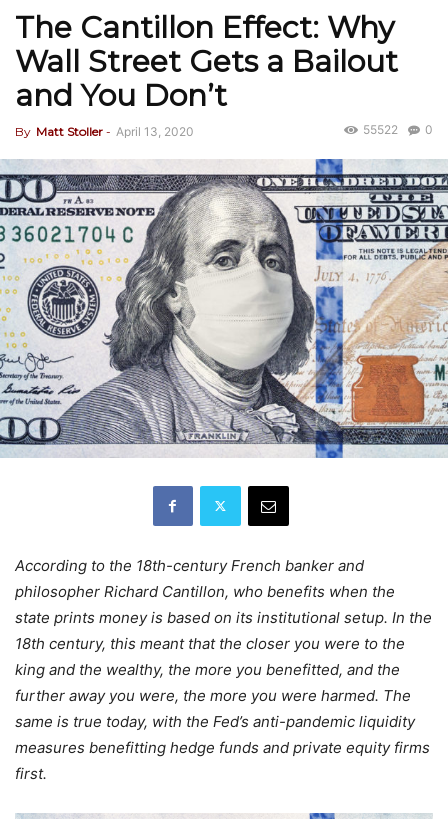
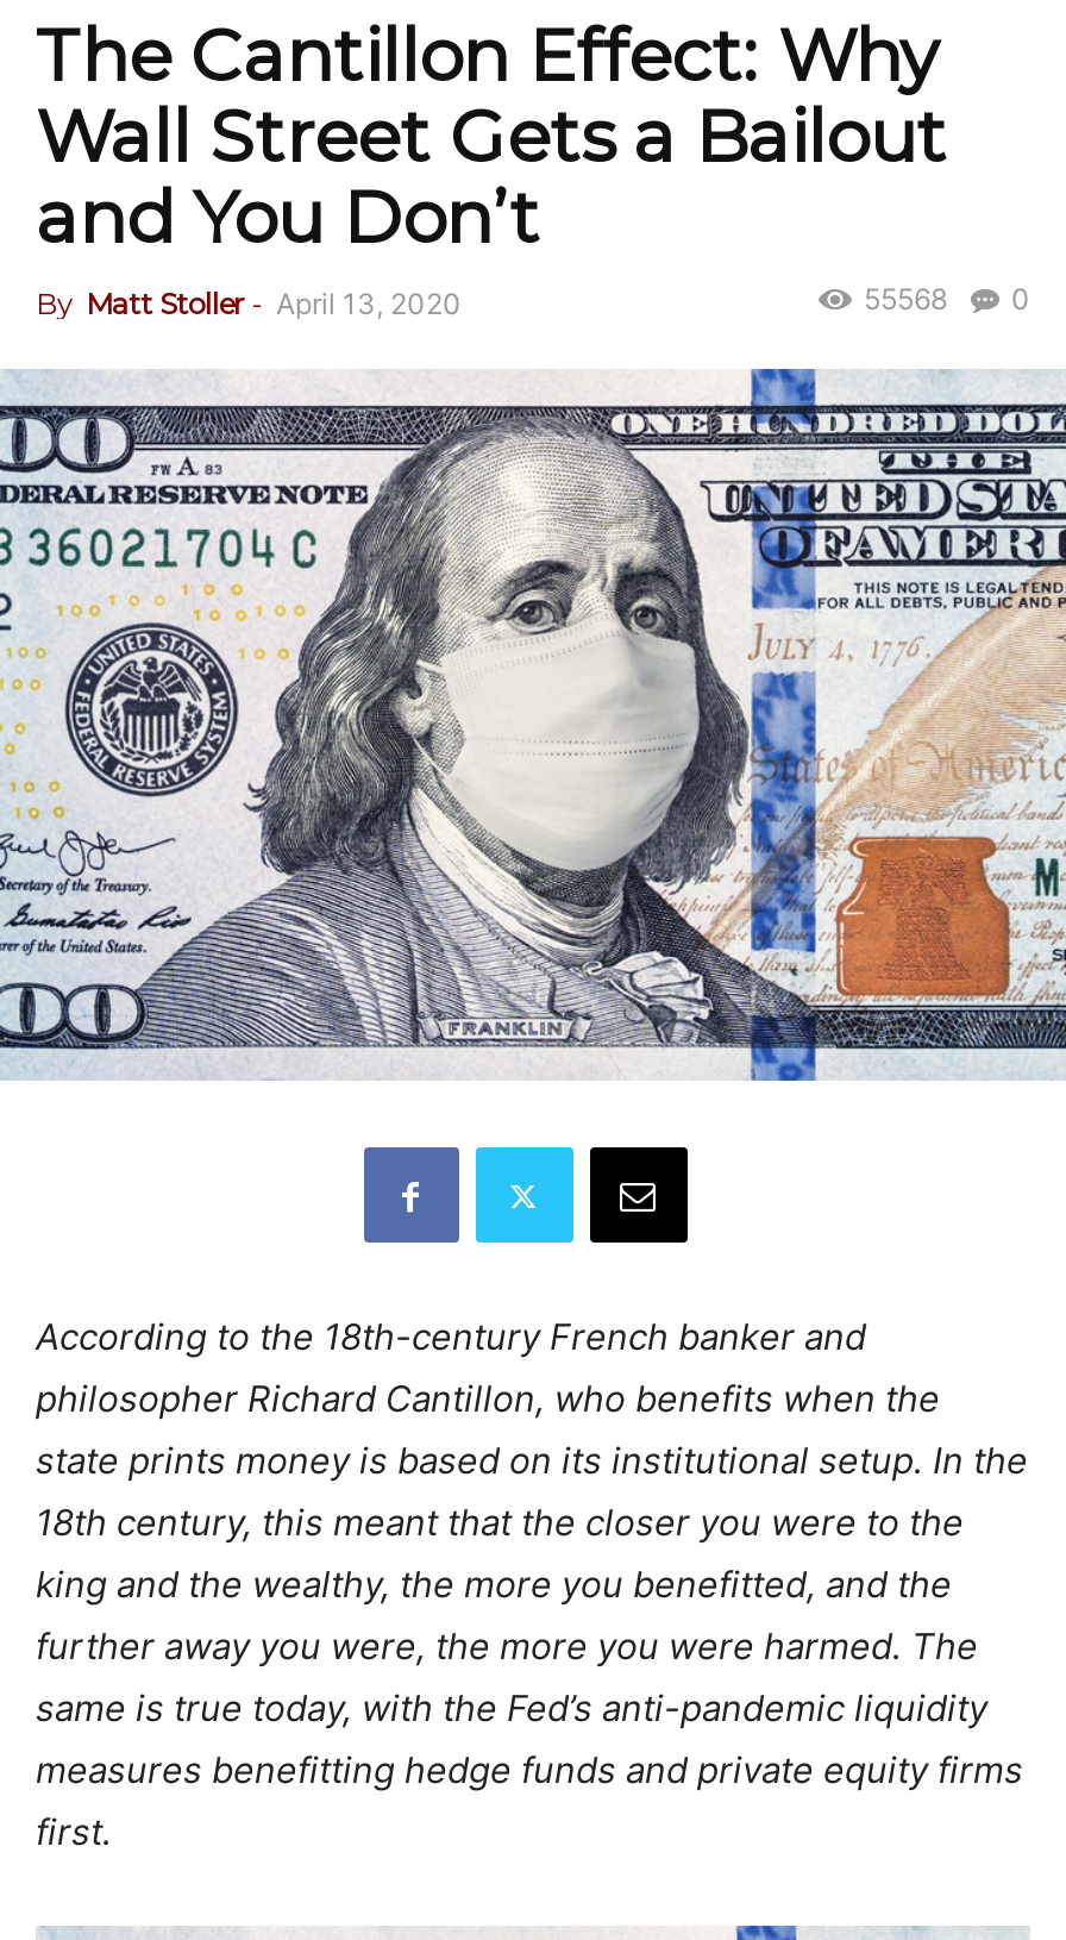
- 55522 0
+ 55568 0
